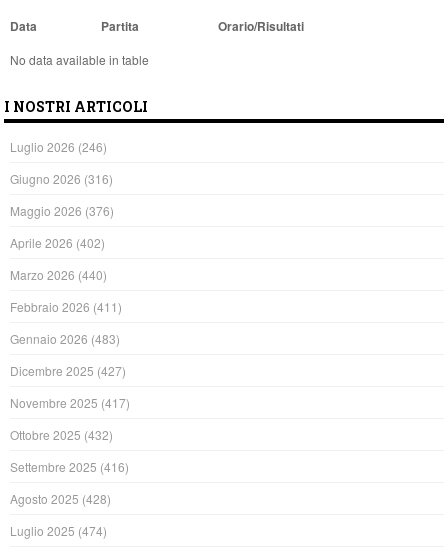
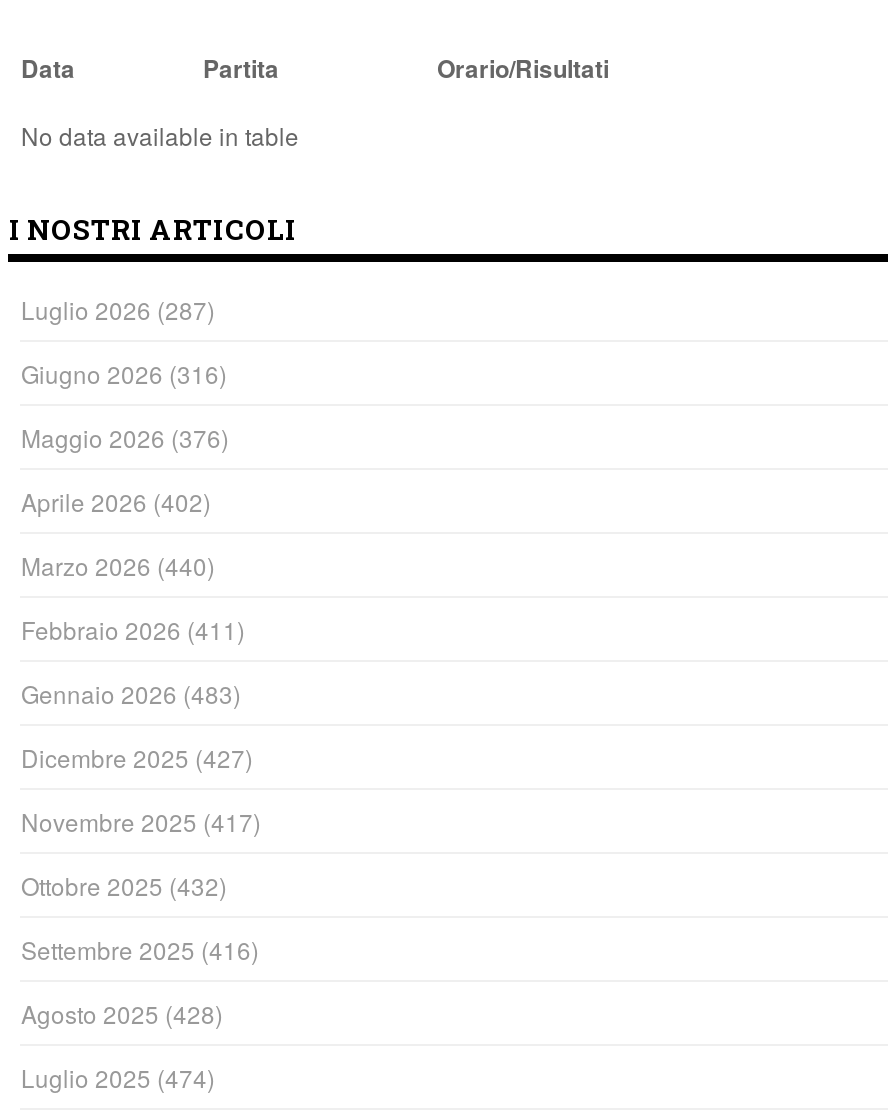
- Luglio 2026 (246)
+ Luglio 2026 (287)
